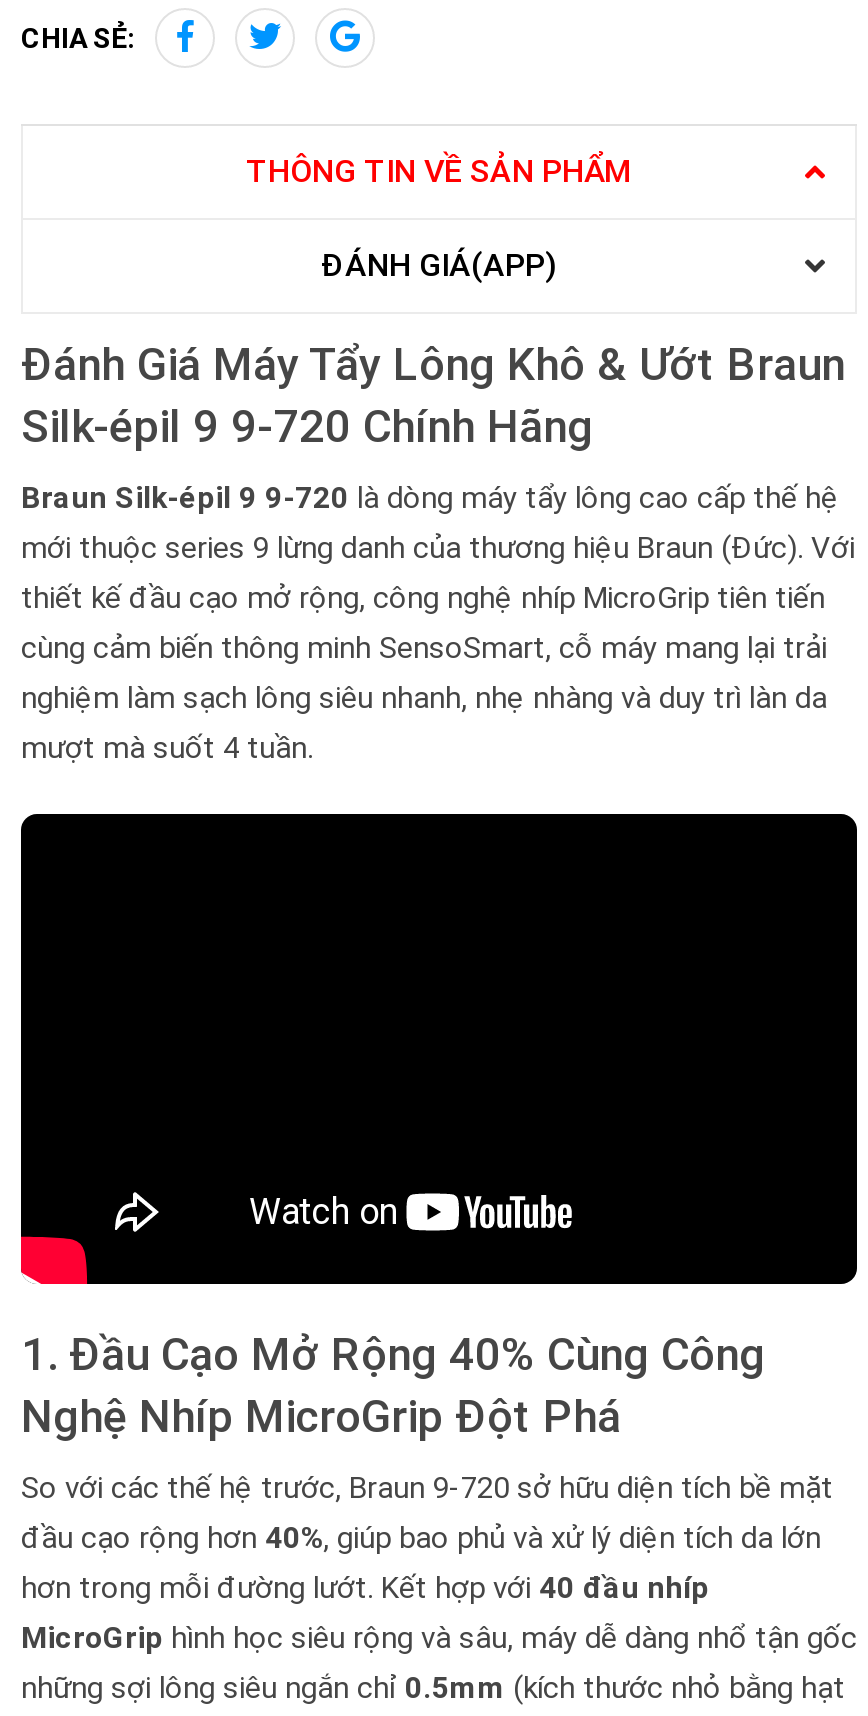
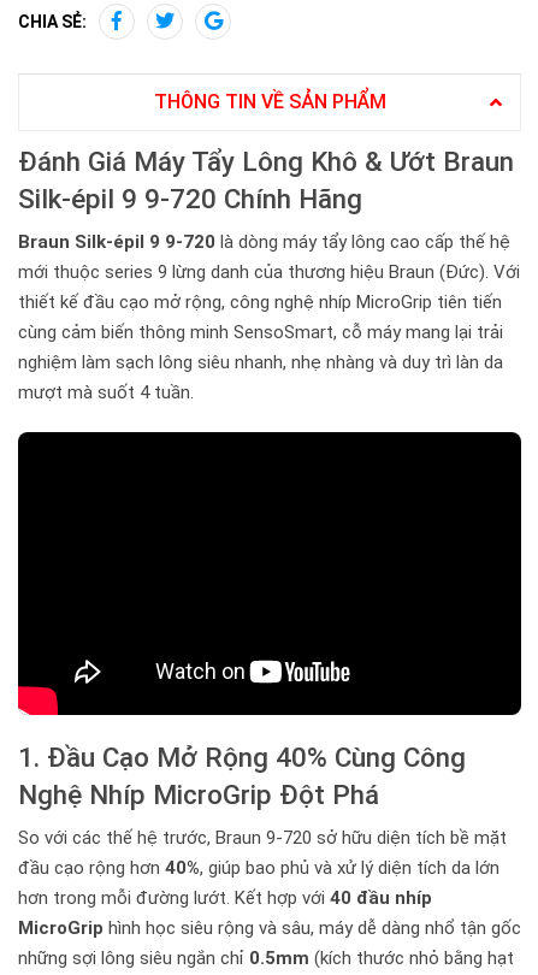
- ĐÁNH GIÁ(APP)
